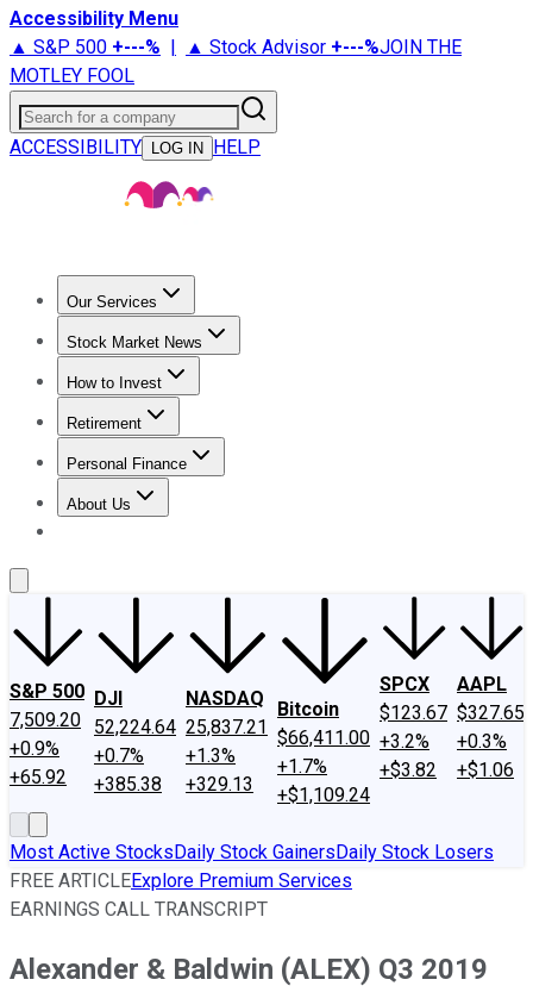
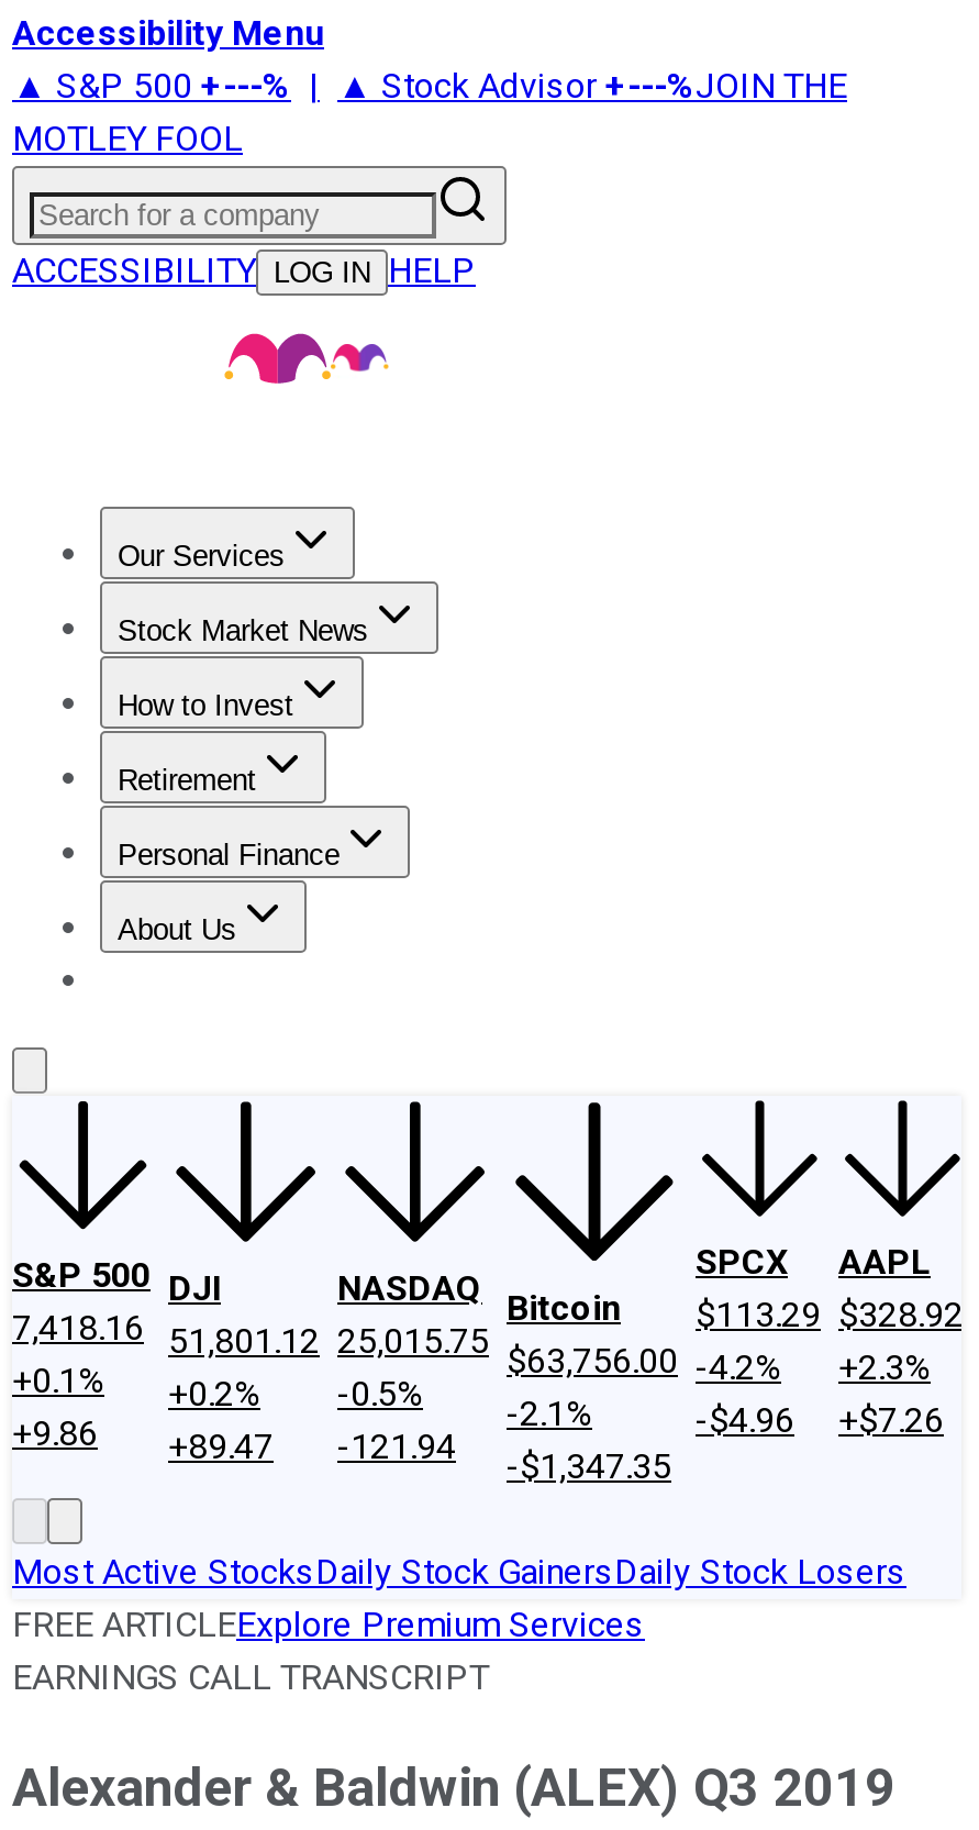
- $123.67
+ $113.29

- $327.65
+ $328.92

- 7,509.20
+ 7,418.16

- 52,224.64
+ 51,801.12

- 25,837.21
+ 25,015.75

- $66,411.00
+ $63,756.00

- +3.2%
+ -4.2%

- +0.3%
+ +2.3%

- +0.9%
+ +0.1%

- +0.7%
+ +0.2%

- +1.3%
+ -0.5%

- +1.7%
+ -2.1%

- +$3.82
+ -$4.96

- +$1.06
+ +$7.26

- +65.92
+ +9.86

- +385.38
+ +89.47

- +329.13
+ -121.94

- +$1,109.24
+ -$1,347.35
